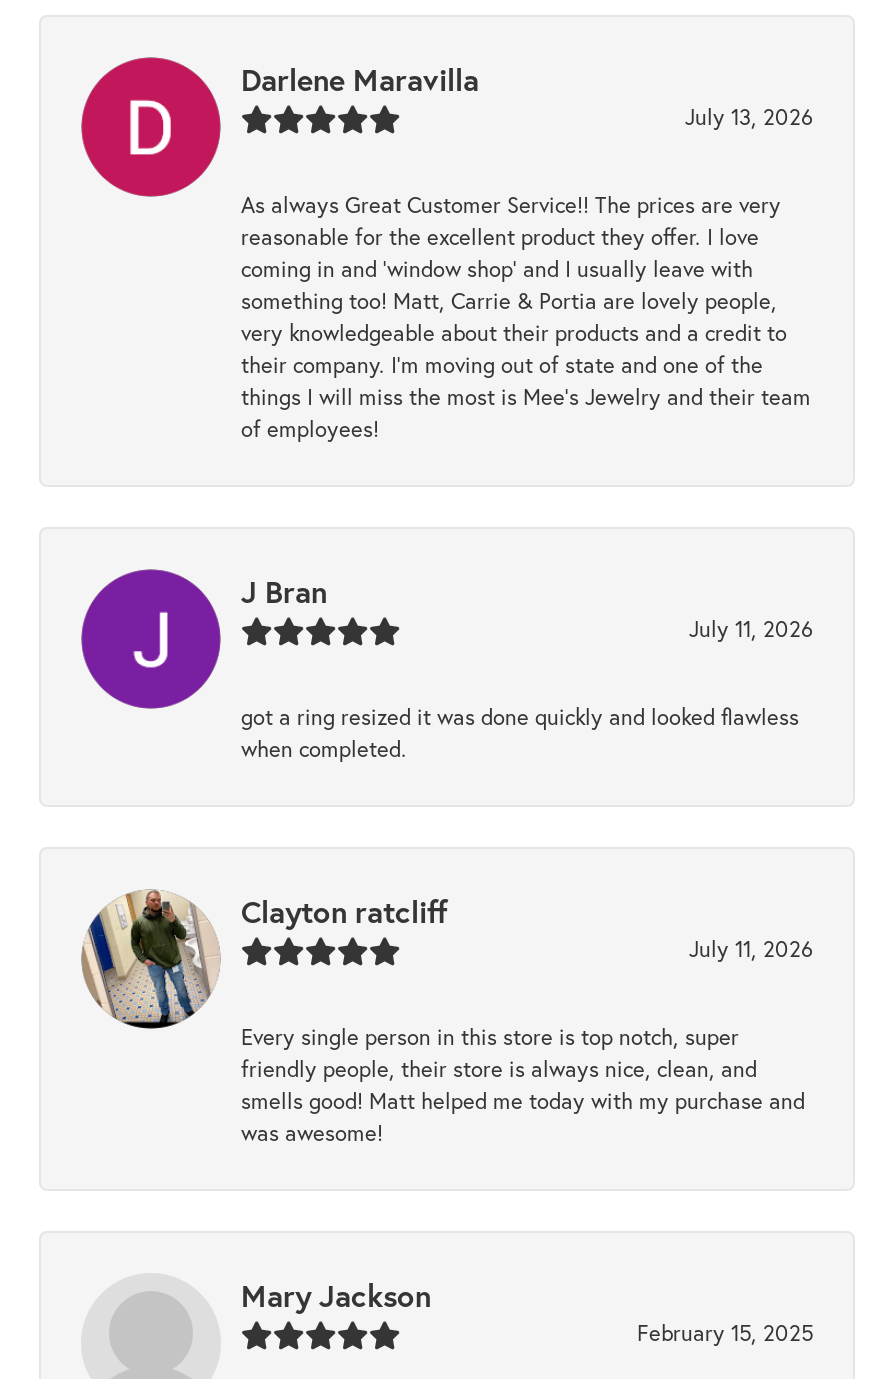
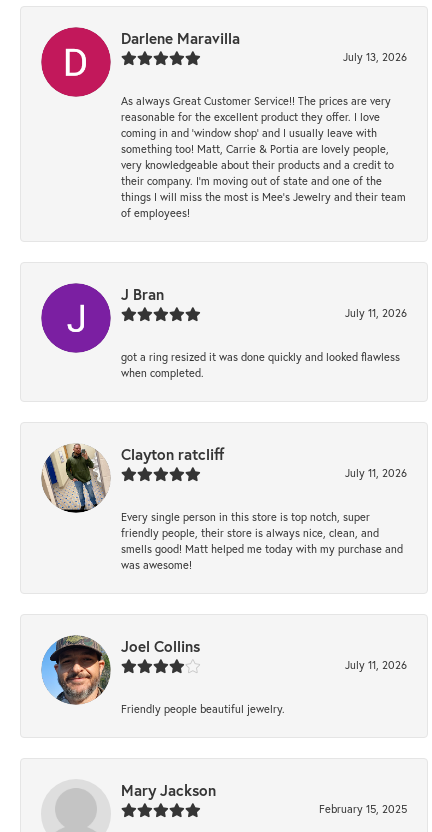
+ [image]
+ Joel Collins
+ July 11, 2026
+ Friendly people beautiful jewelry.
